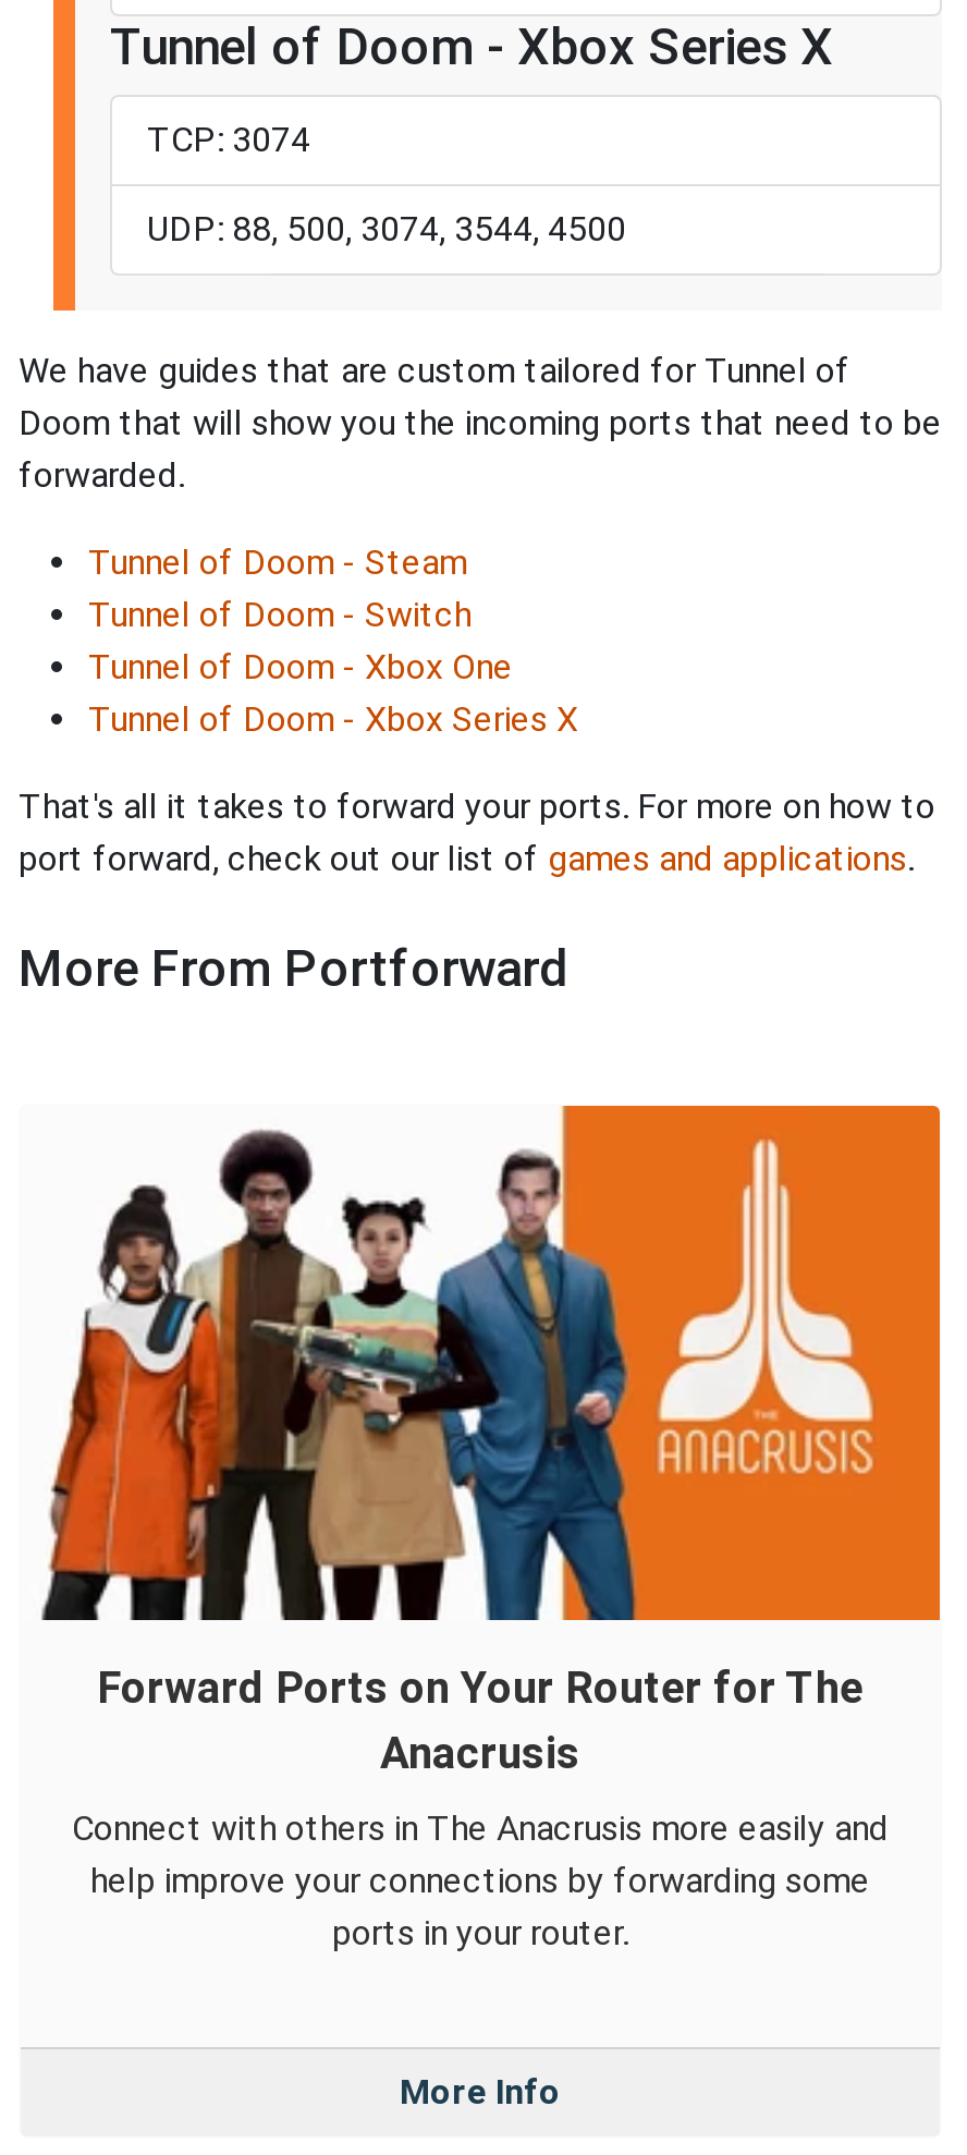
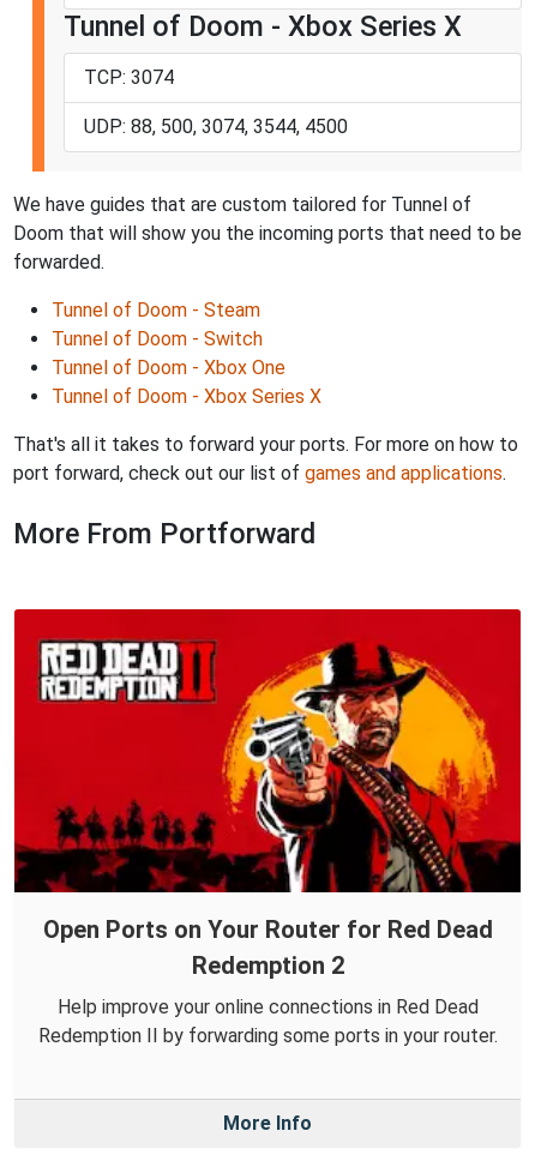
- [image]
- Forward Ports on Your Router for The
- Anacrusis
+ [image]
+ Open Ports on Your Router for Red Dead
+ Redemption 2

- Connect with others in The Anacrusis more easily and
- help improve your connections by forwarding some
- ports in your router.
+ Help improve your online connections in Red Dead
+ Redemption II by forwarding some ports in your router.
